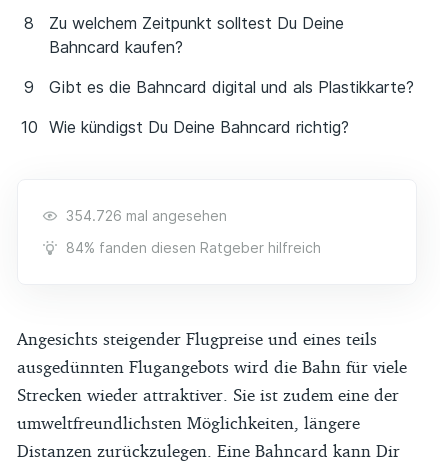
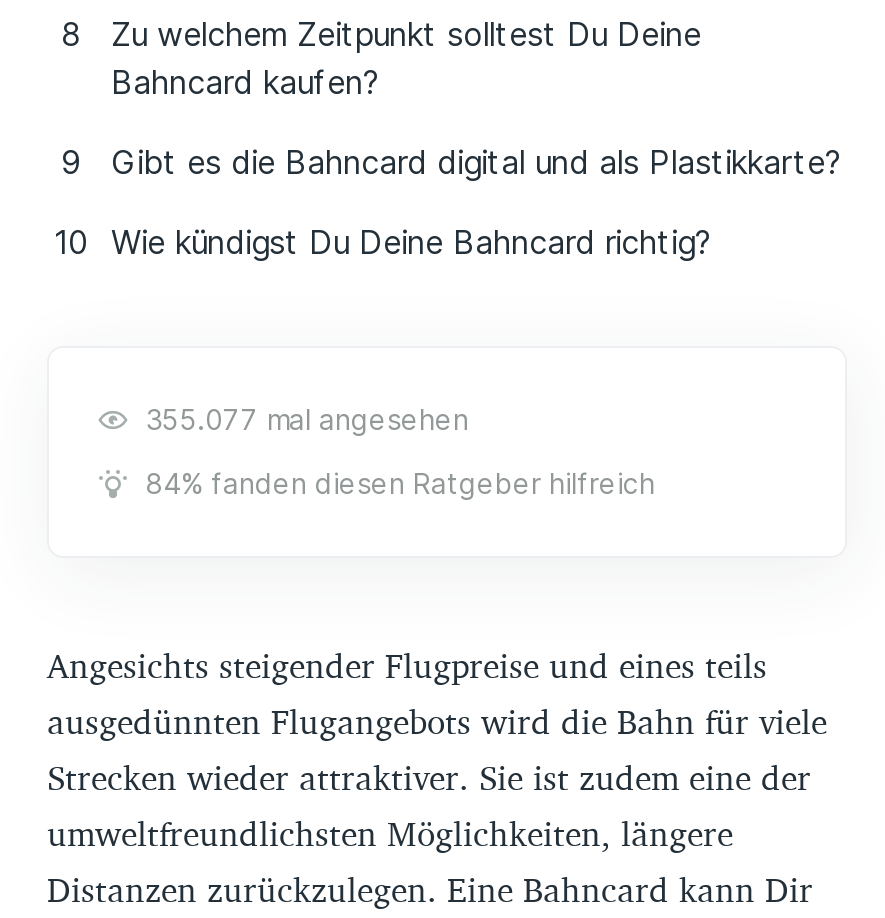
- 354.726 mal angesehen
+ 355.077 mal angesehen
